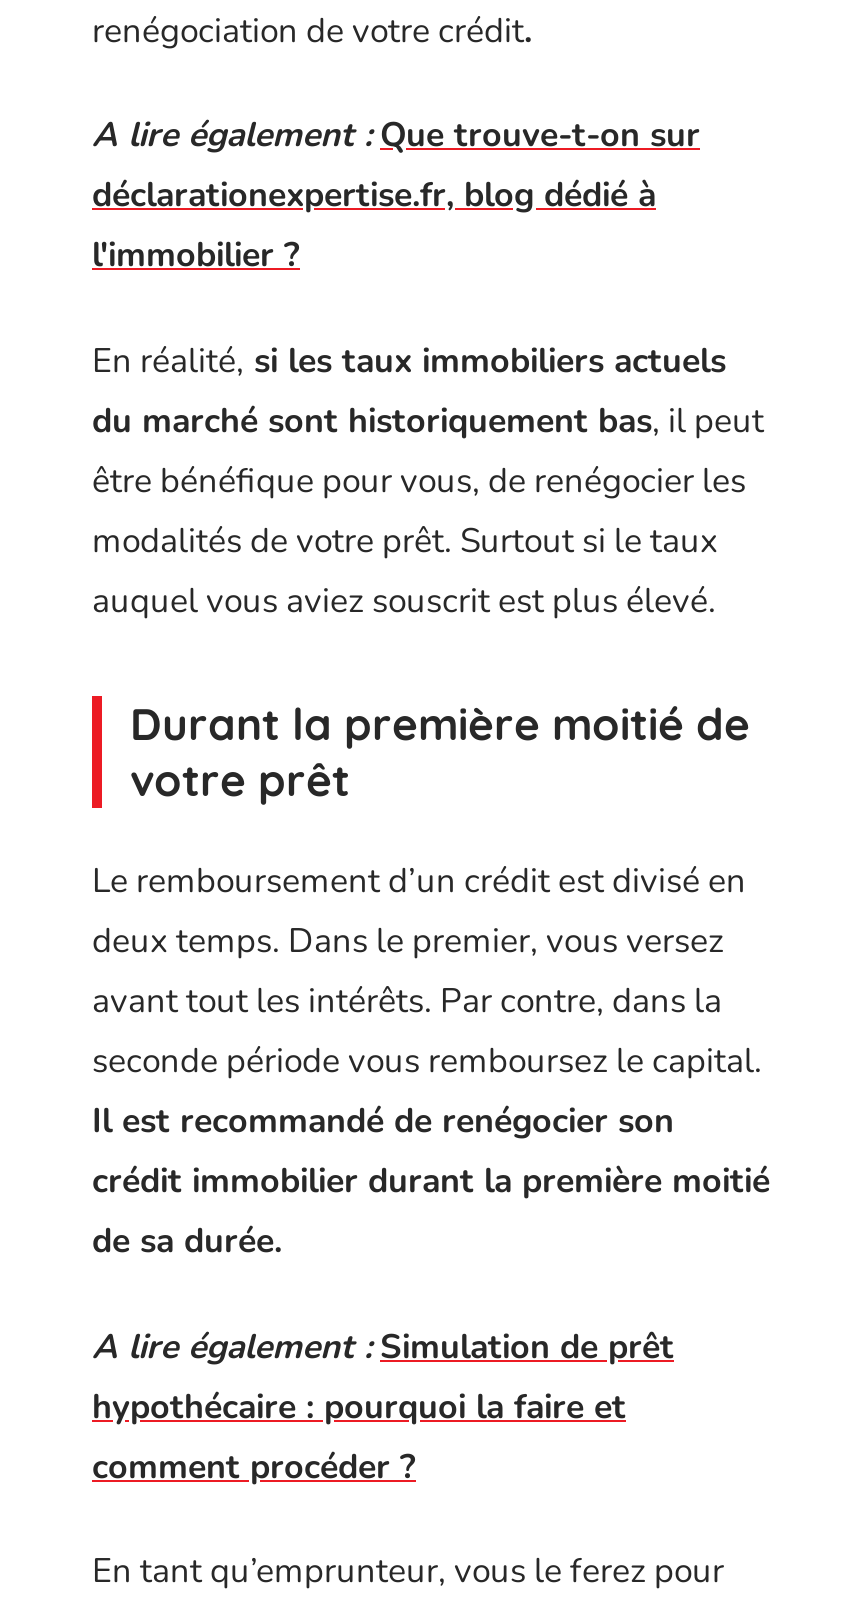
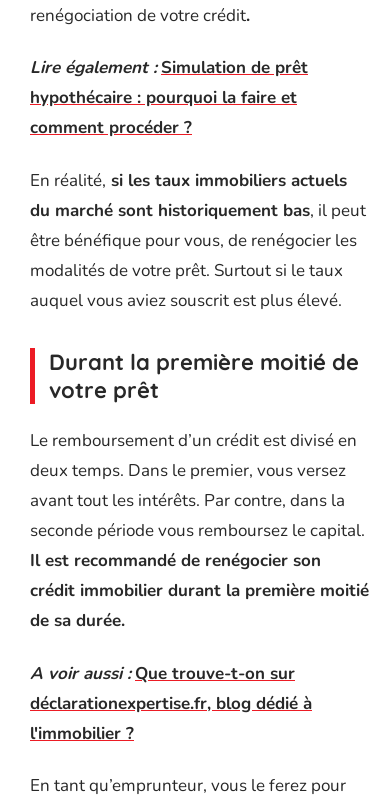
- A lire également : Que trouve-t-on sur
+ Lire également : Simulation de prêt

moved down: déclarationexpertise.fr, blog dédié à | l'immobilier ?

- A lire également : Simulation de prêt
+ A voir aussi : Que trouve-t-on sur

moved up: hypothécaire : pourquoi la faire et | comment procéder ?
